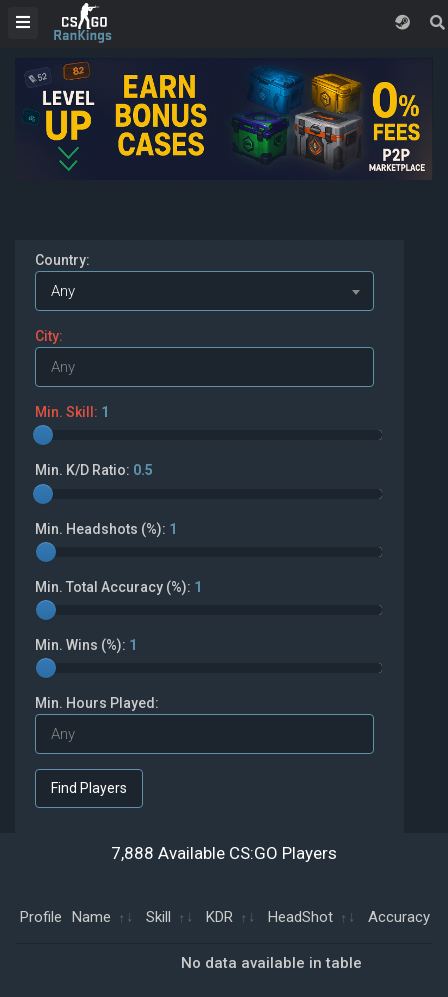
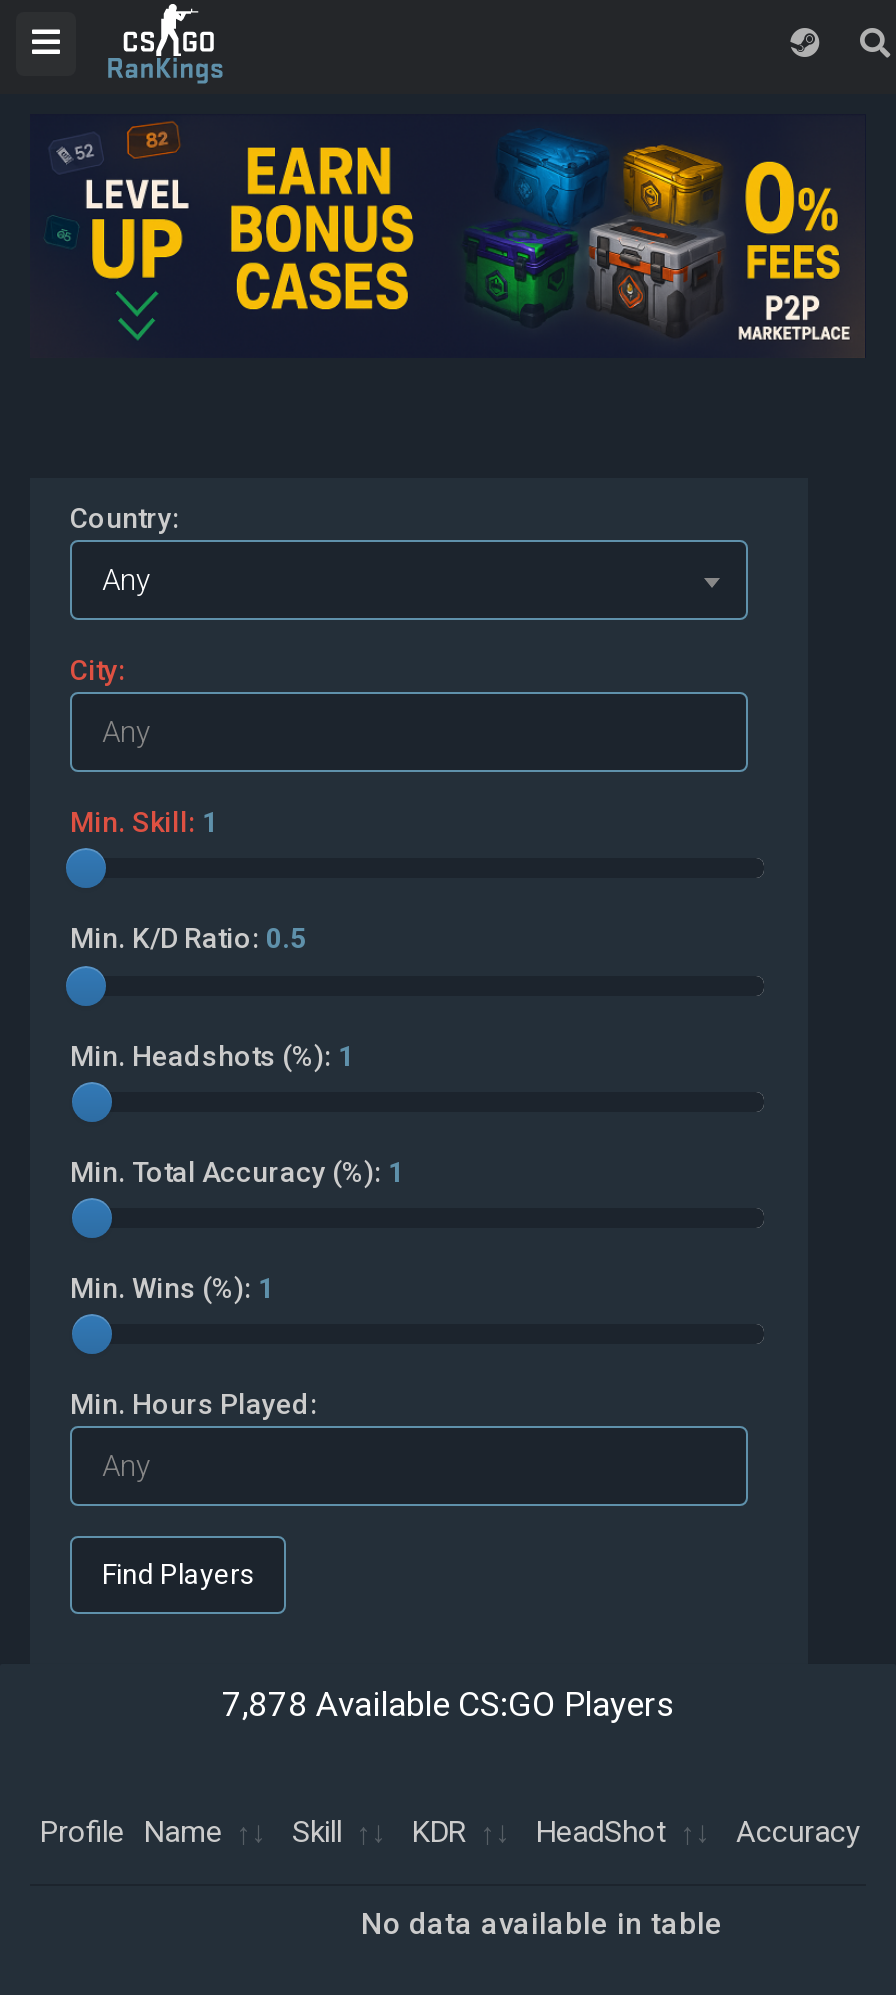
- 7,888 Available CS:GO Players
+ 7,878 Available CS:GO Players
